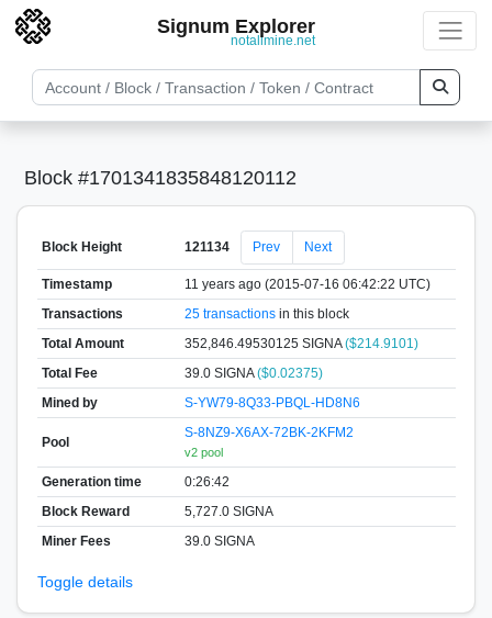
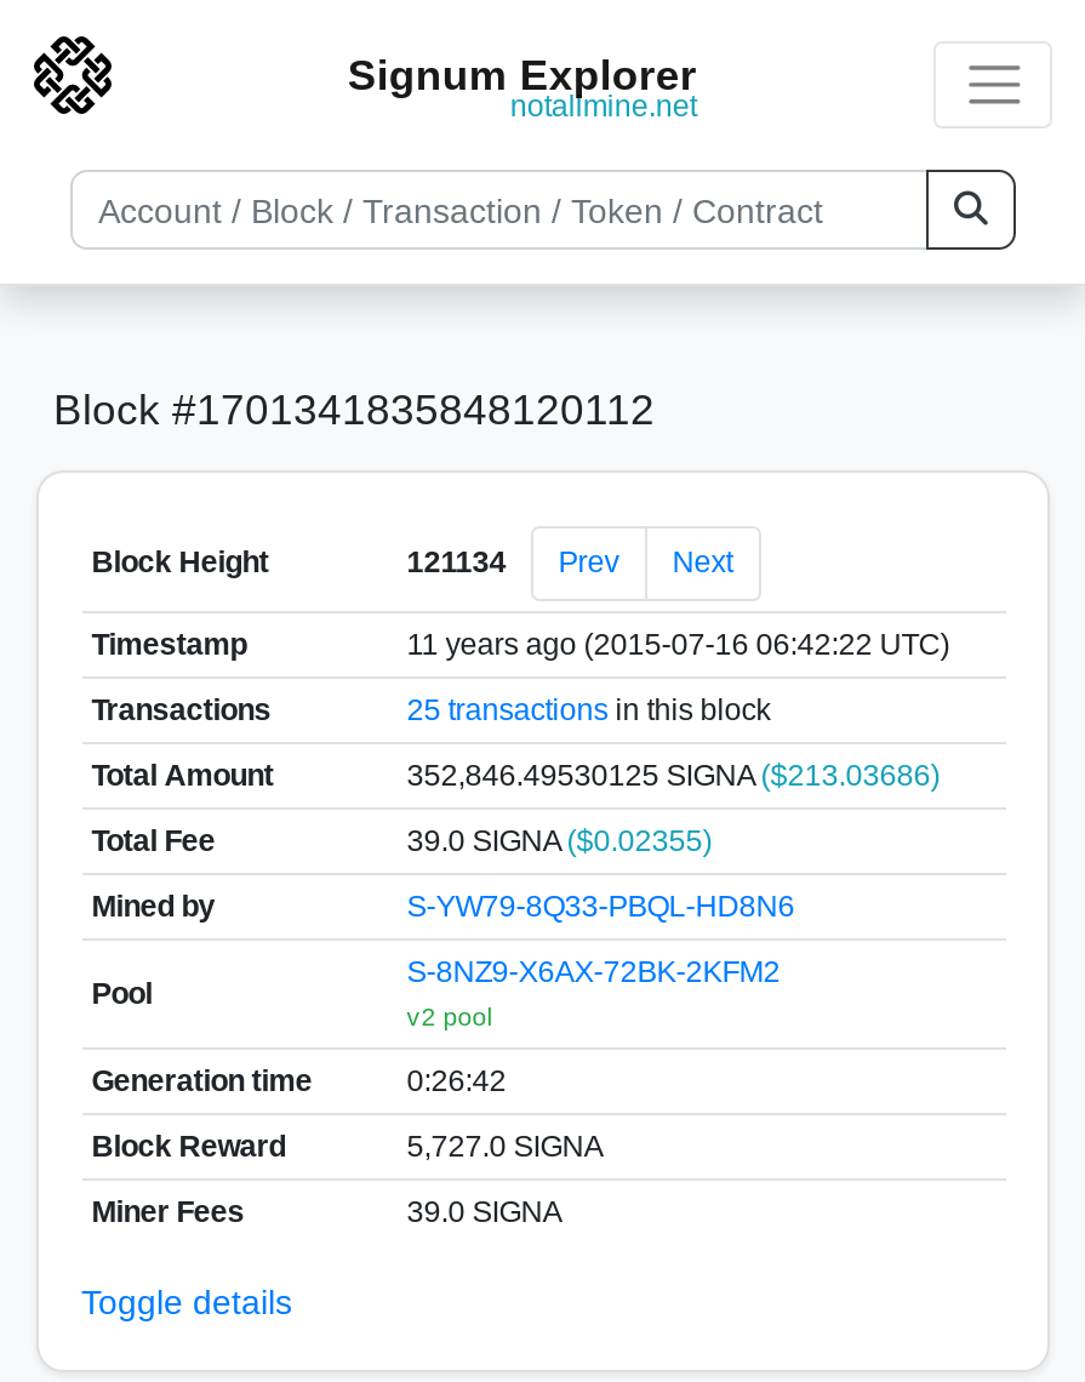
- 352,846.49530125 SIGNA ($214.9101)
+ 352,846.49530125 SIGNA ($213.03686)

- 39.0 SIGNA ($0.02375)
+ 39.0 SIGNA ($0.02355)
